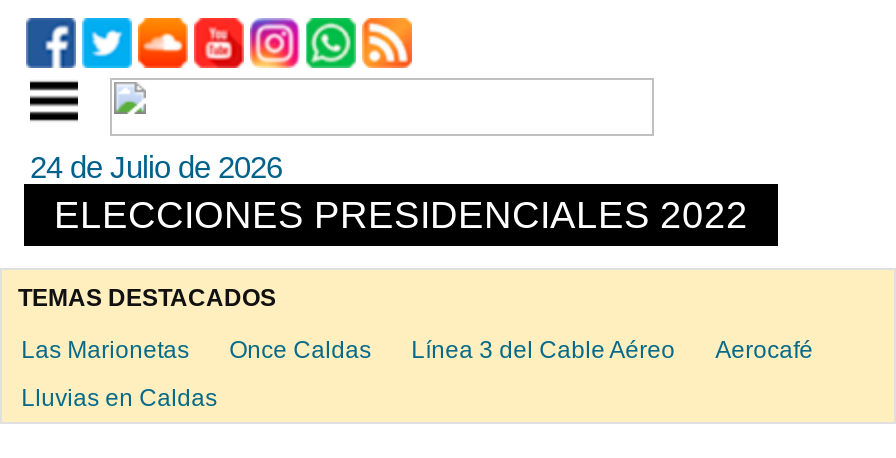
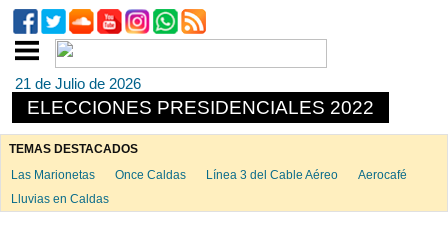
- 24 de Julio de 2026
+ 21 de Julio de 2026
